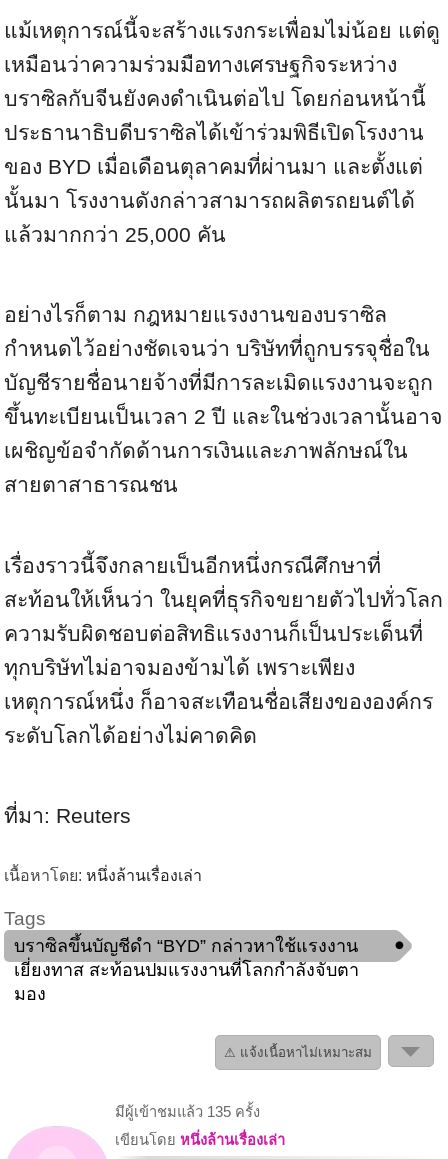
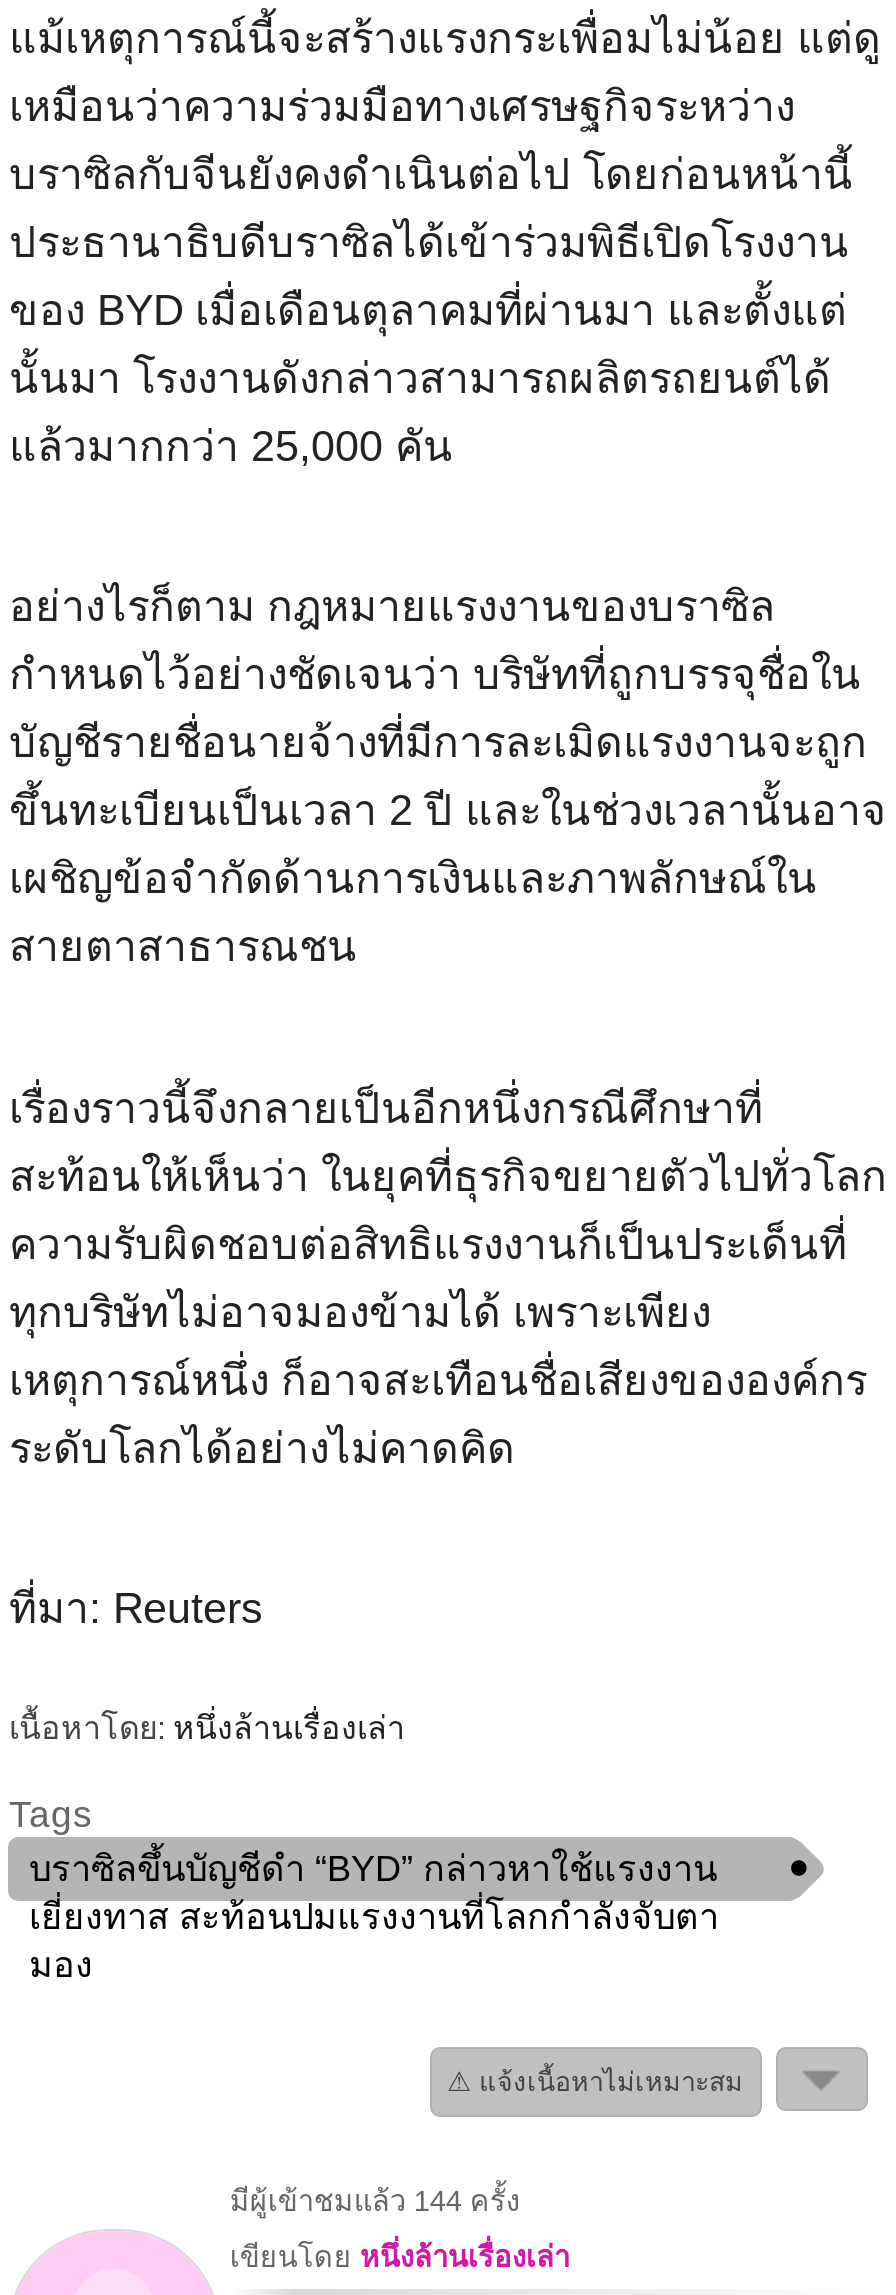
- มีผู้เข้าชมแล้ว 135 ครั้ง
+ มีผู้เข้าชมแล้ว 144 ครั้ง
